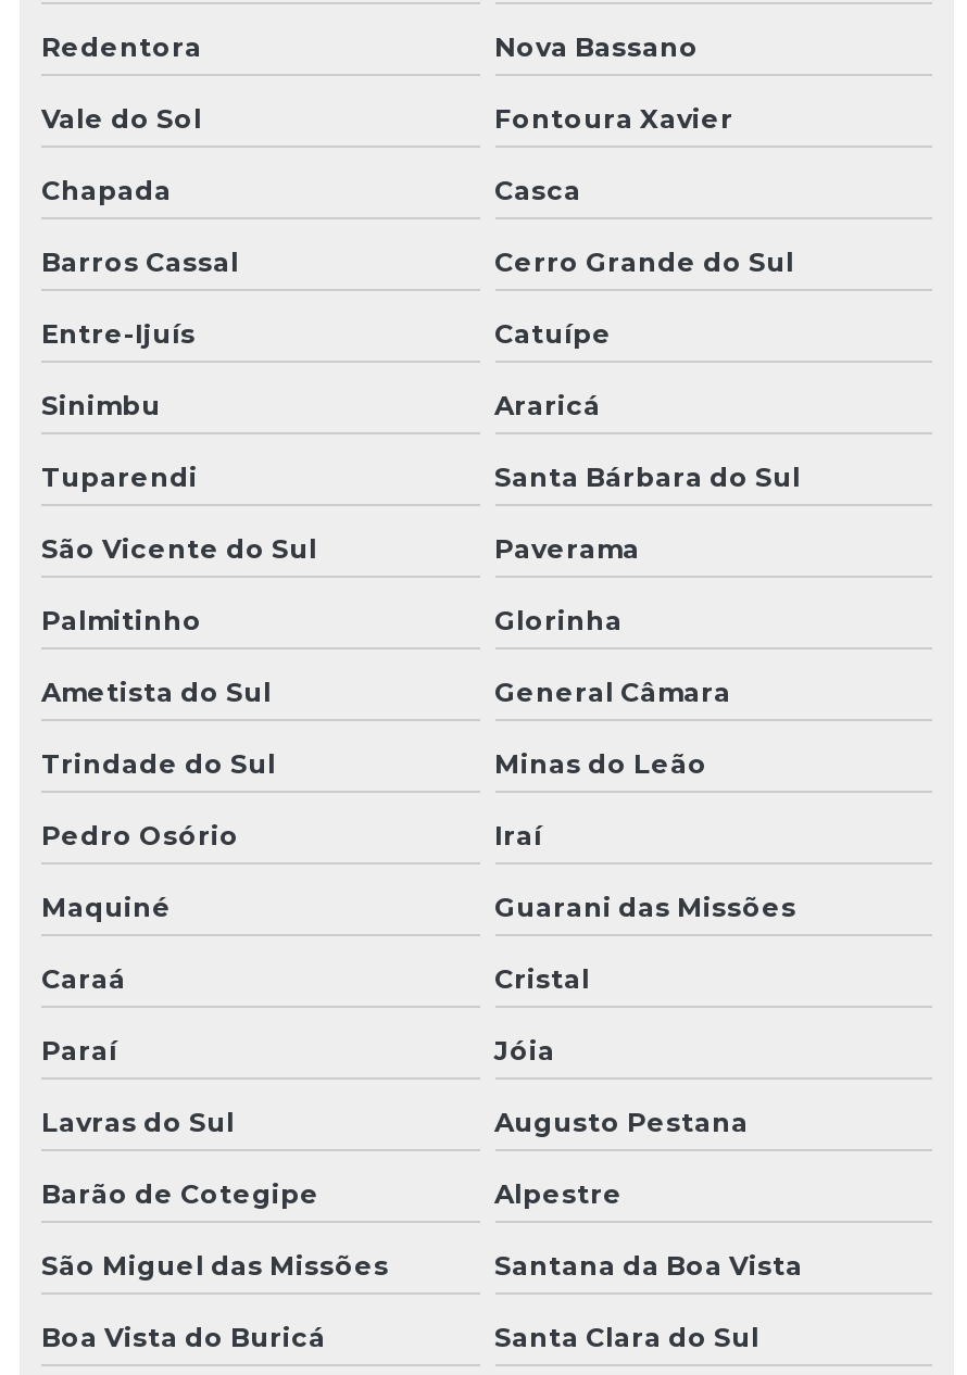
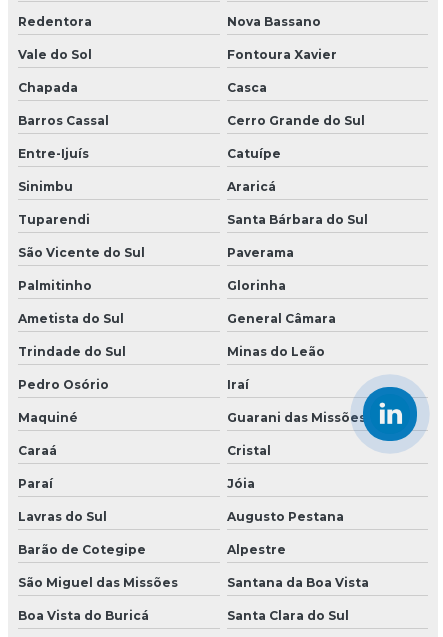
+ [image]
